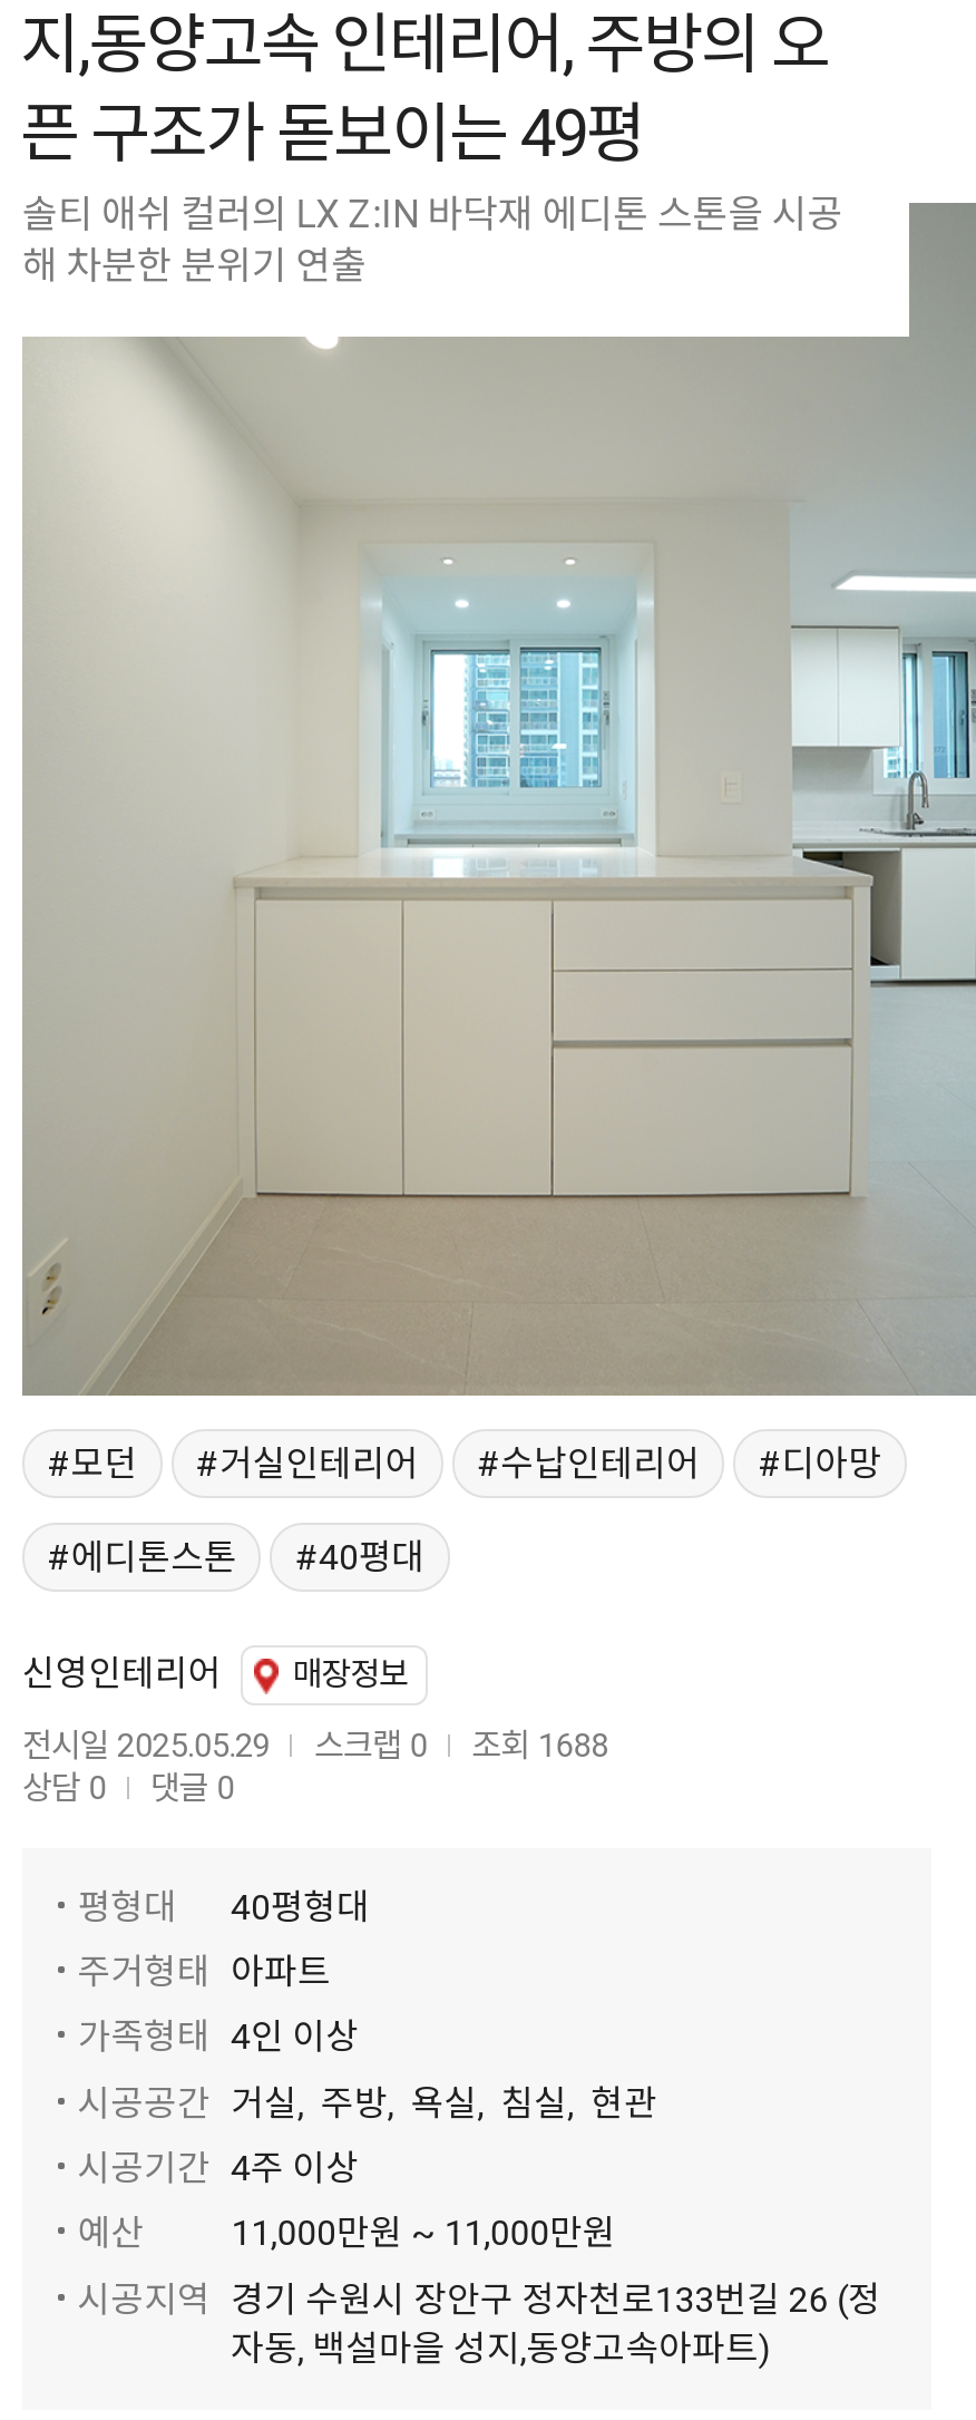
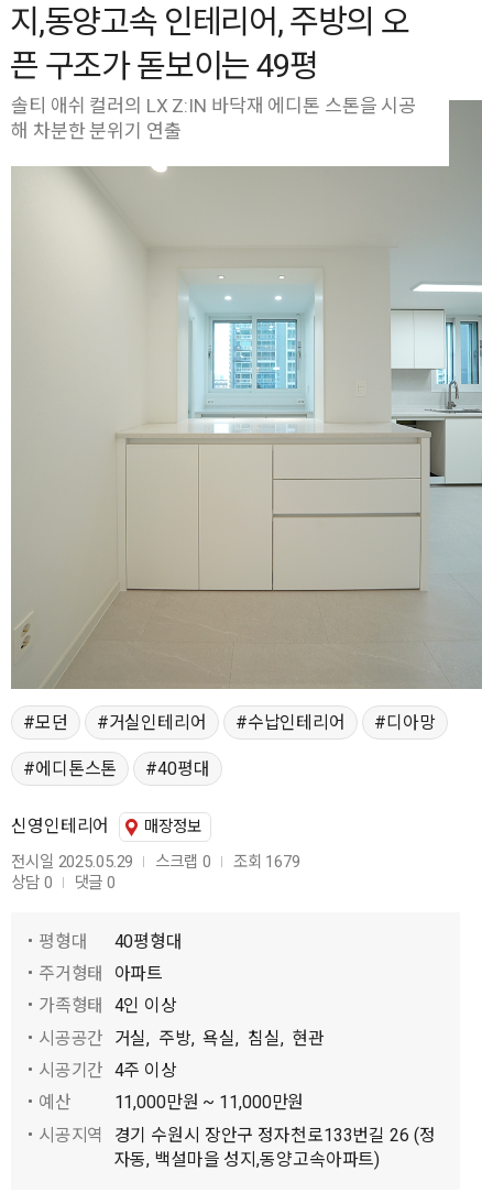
- 전시일 2025.05.29 스크랩 0 조회 1688
+ 전시일 2025.05.29 스크랩 0 조회 1679
